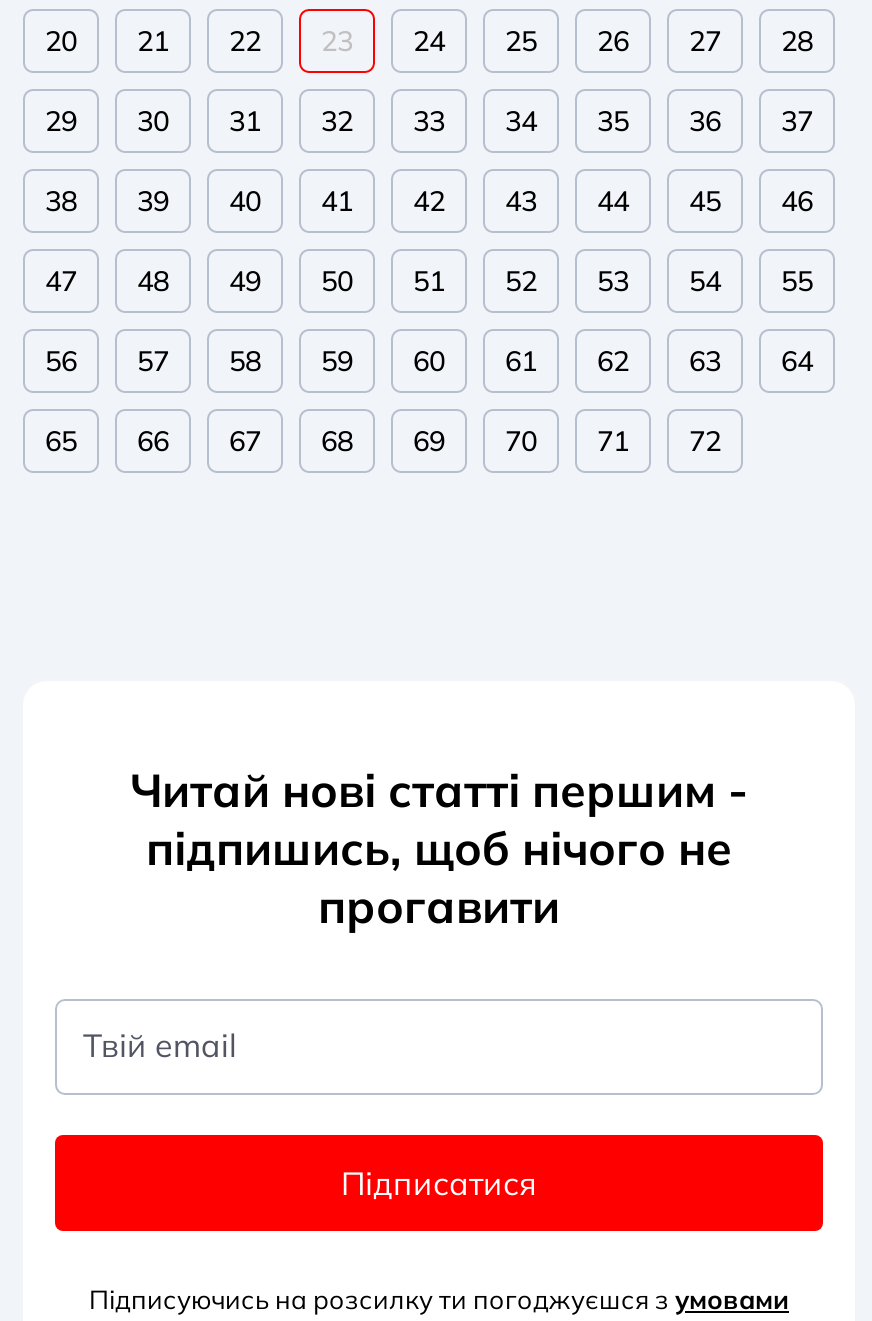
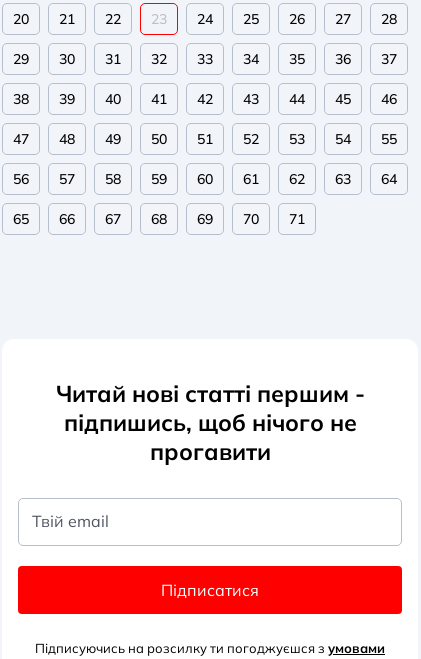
- 72
